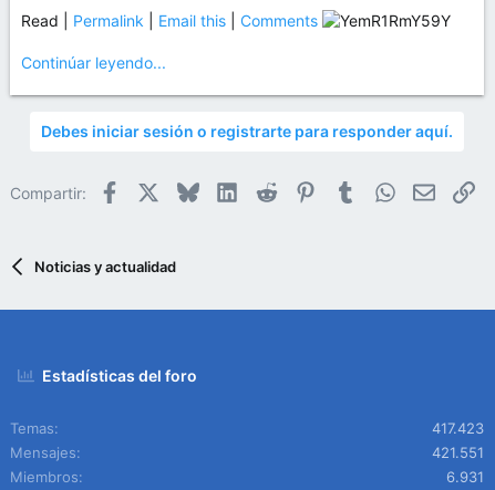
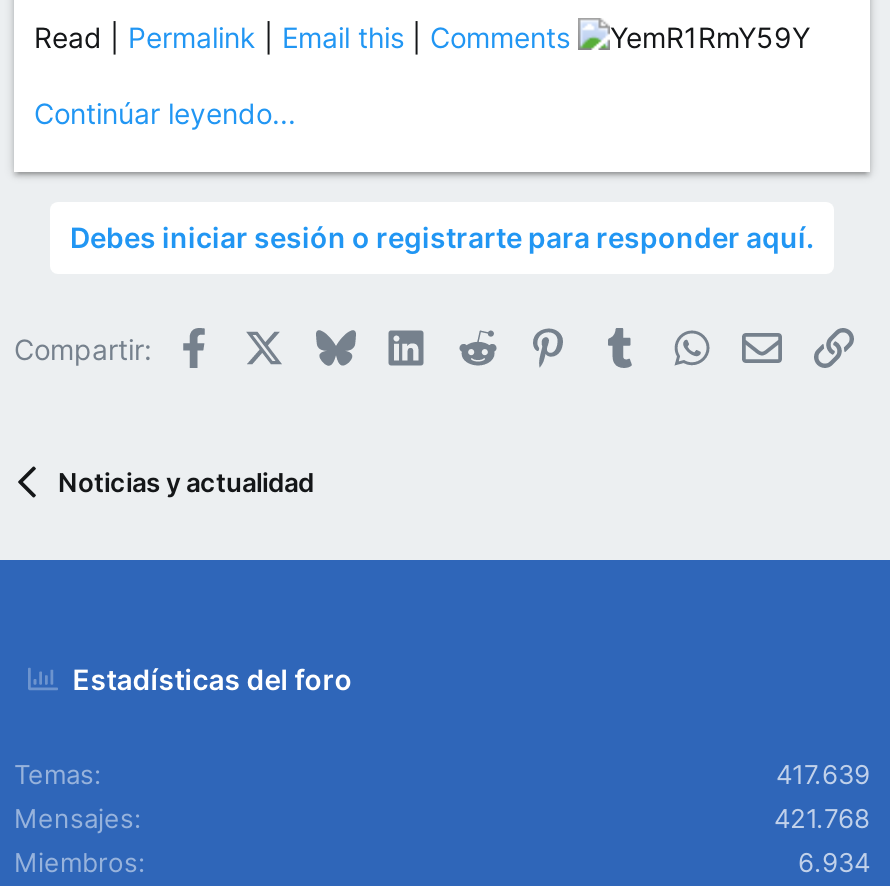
- 417.423
+ 417.639

- 421.551
+ 421.768

- 6.931
+ 6.934
